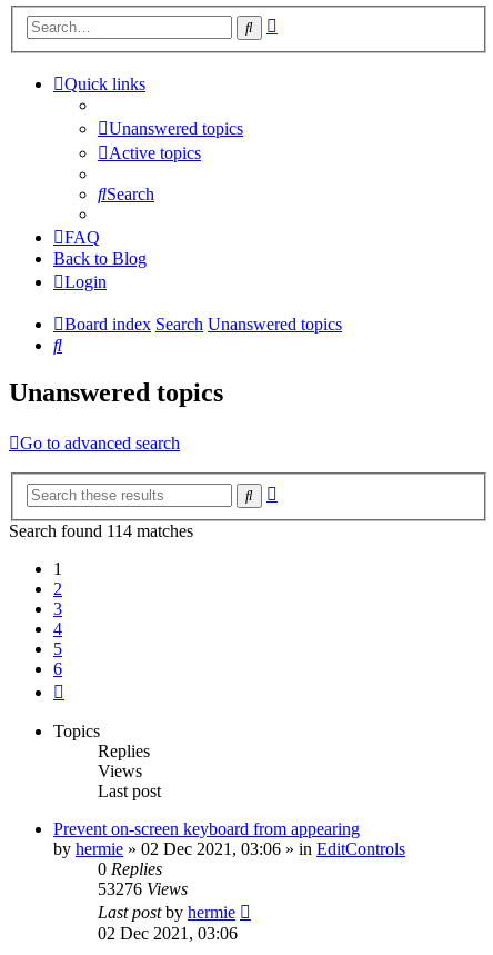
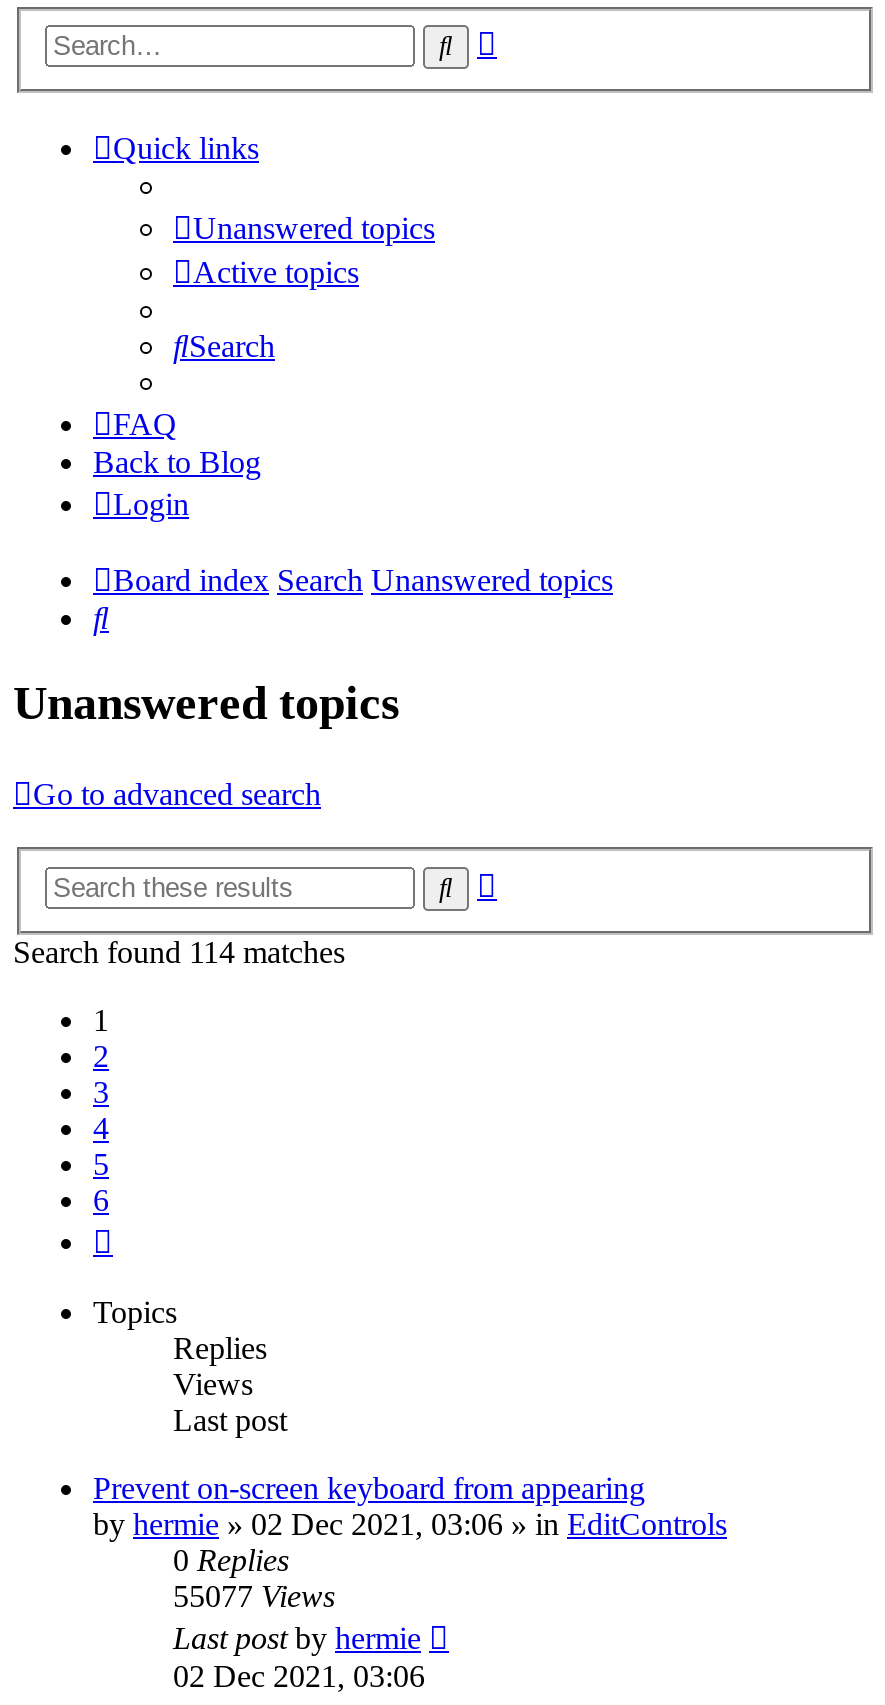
- 53276 Views
+ 55077 Views
